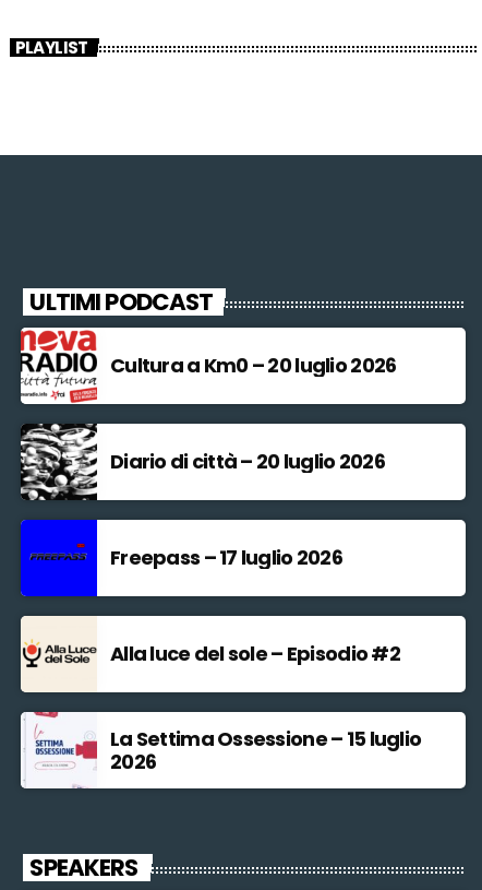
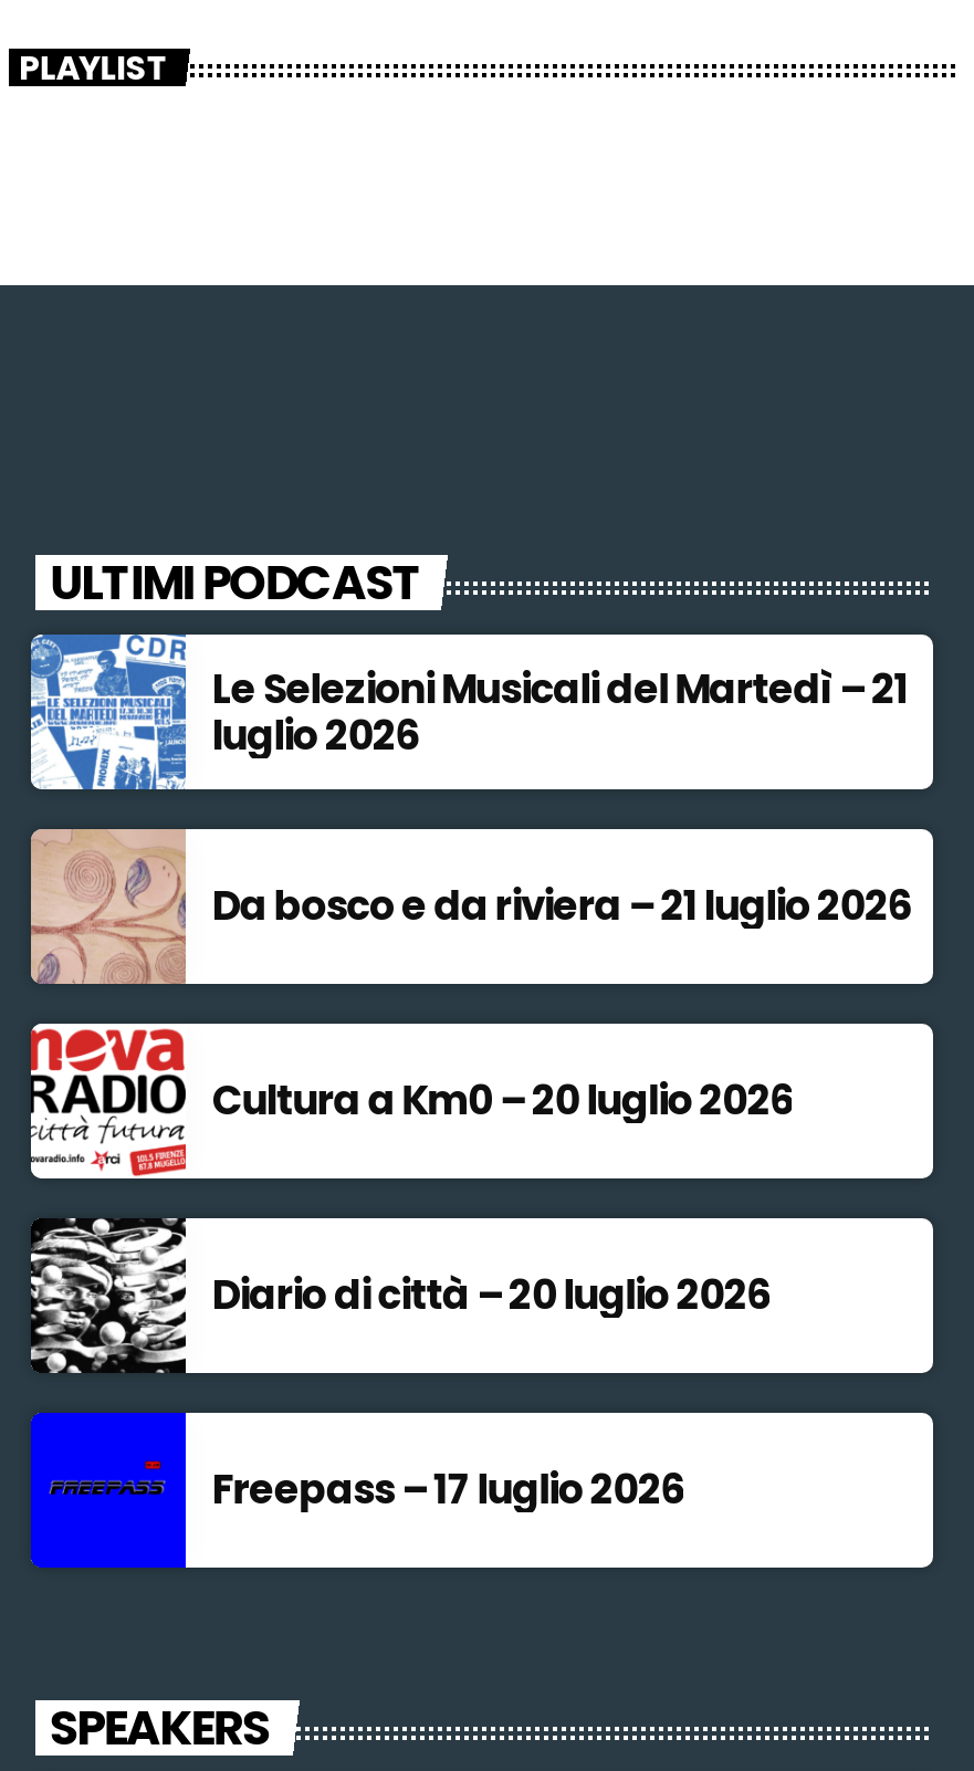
+ [image]
+ Le Selezioni Musicali del Martedì – 21
+ luglio 2026
+ Da bosco e da riviera – 21 luglio 2026

+ [image]

moved down: [image] | Cultura a Km0 – 20 luglio 2026 | Diario di città – 20 luglio 2026 | Freepass – 17 luglio 2026

- [image]
- Alla luce del sole – Episodio #2
- La Settima Ossessione – 15 luglio
- 2026

- [image]
